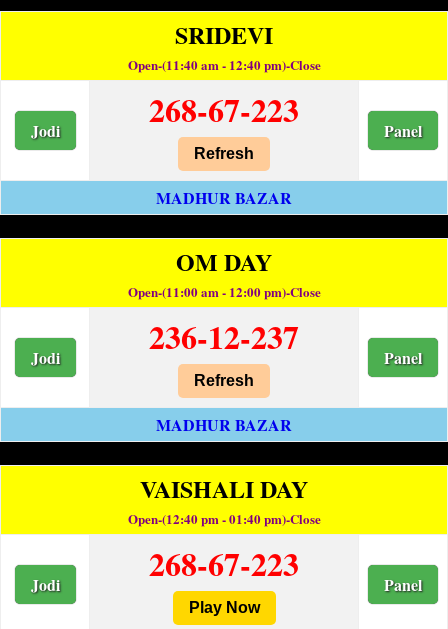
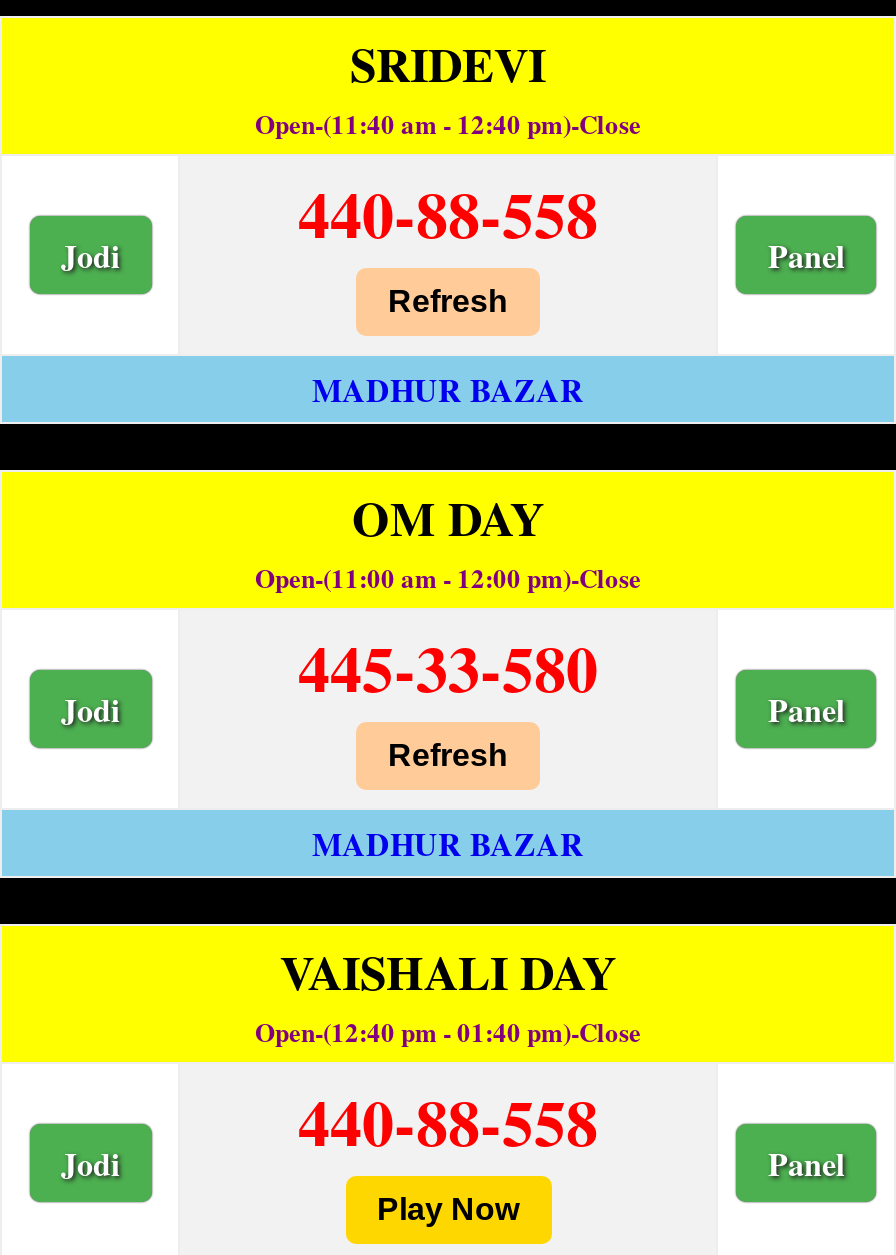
- 268-67-223
+ 440-88-558

- 236-12-237
+ 445-33-580

- 268-67-223
+ 440-88-558
